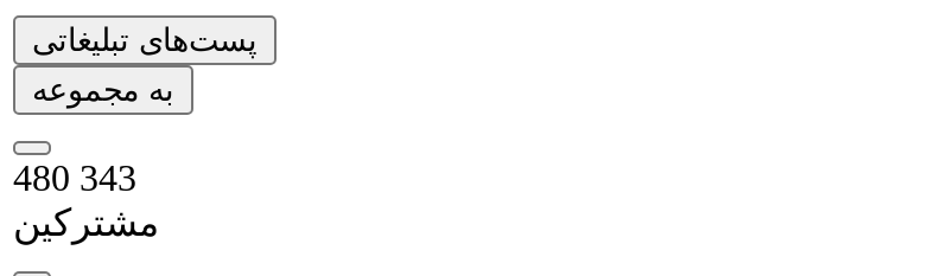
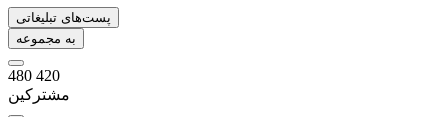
- 480 343
+ 480 420
